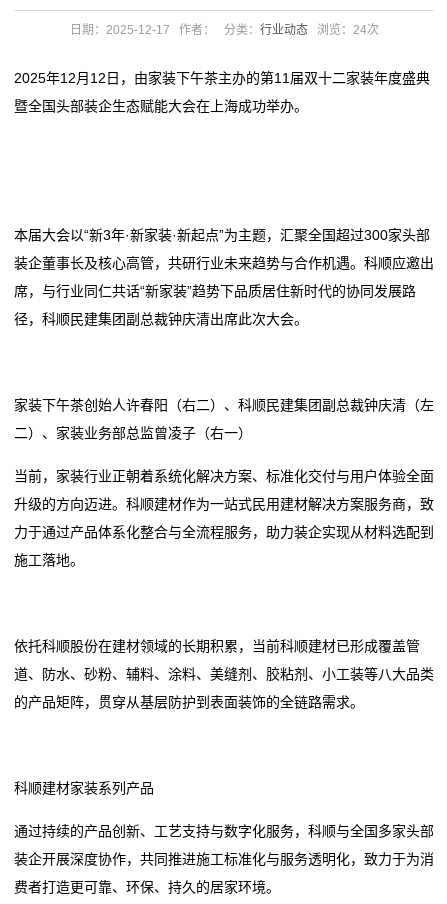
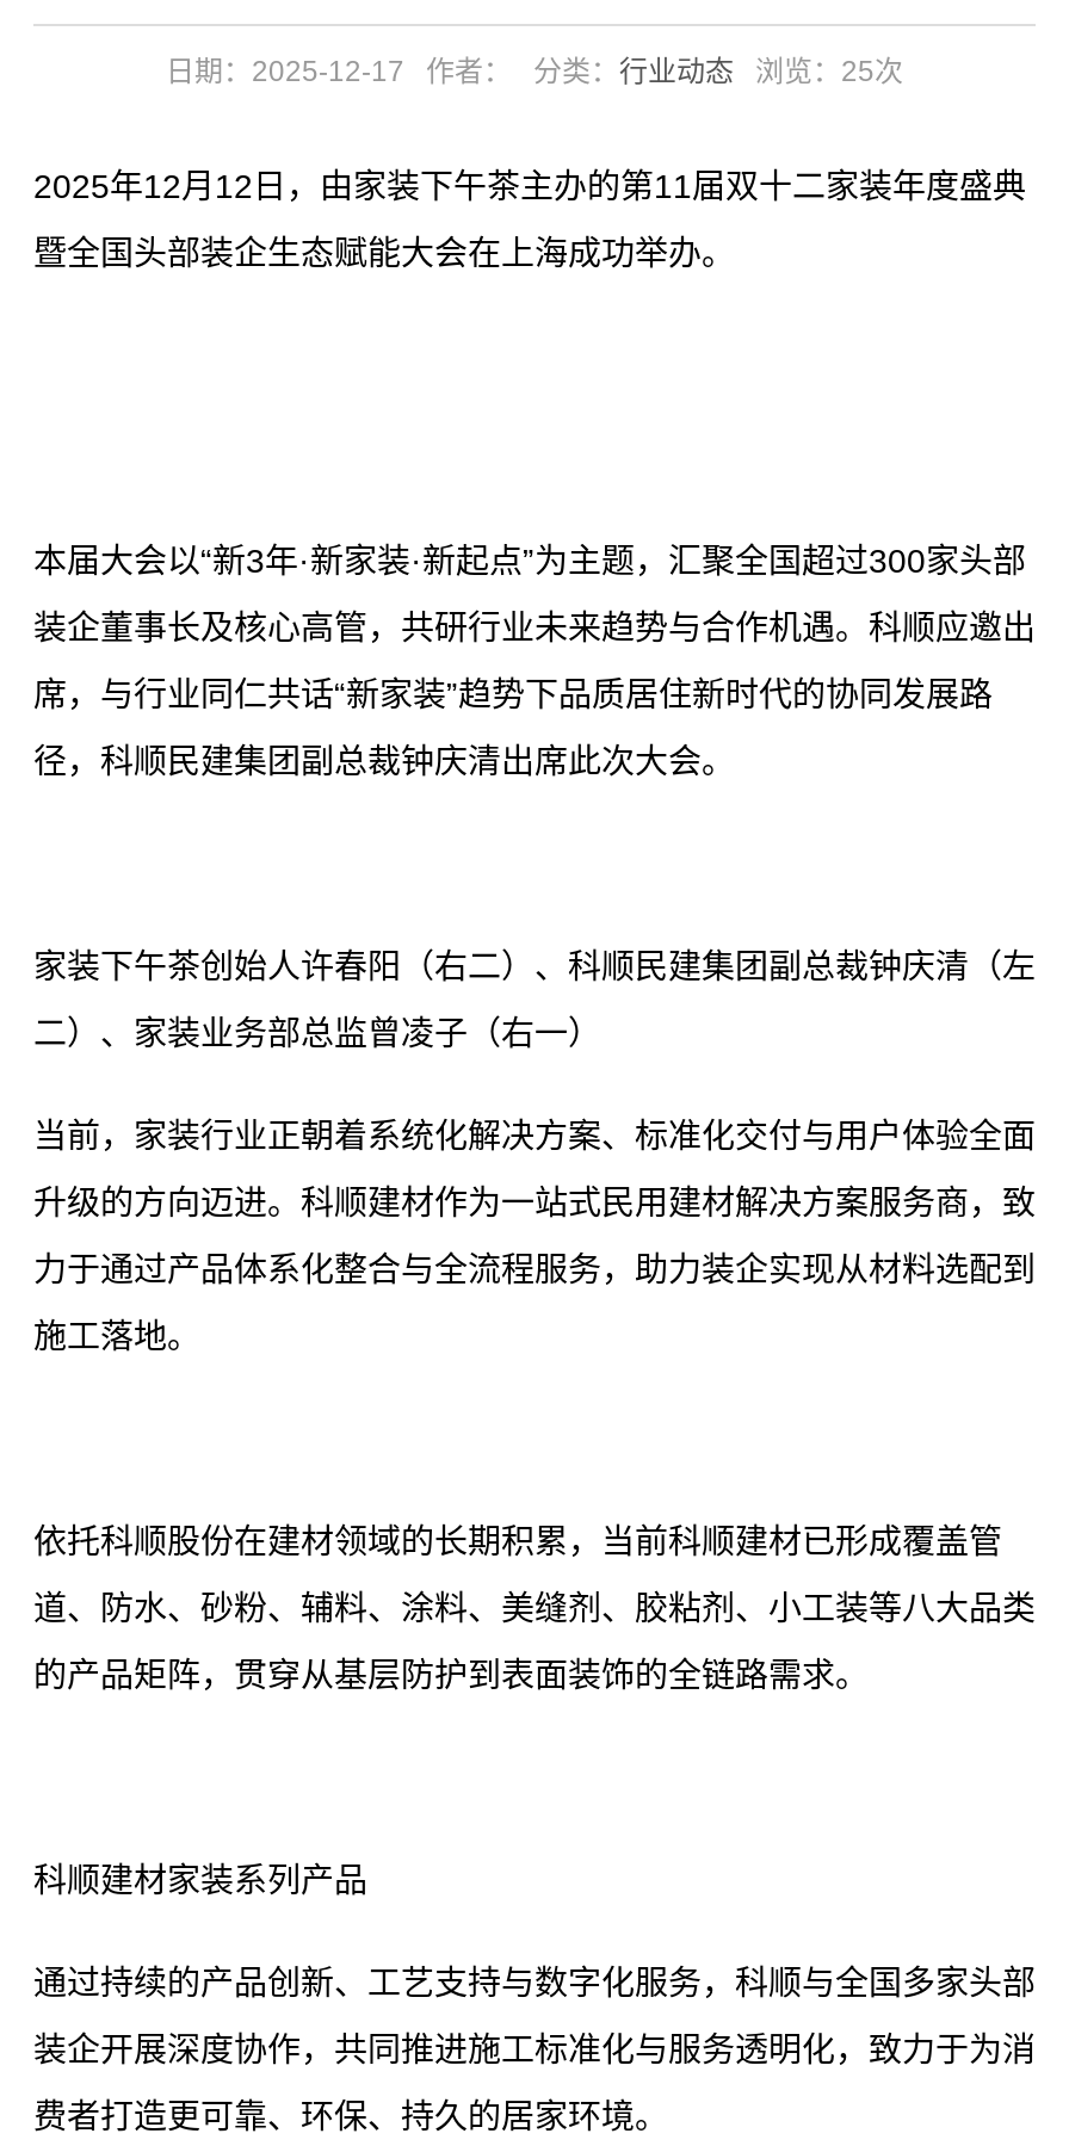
- 日期：2025-12-17 作者： 分类：行业动态 浏览：24次
+ 日期：2025-12-17 作者： 分类：行业动态 浏览：25次
